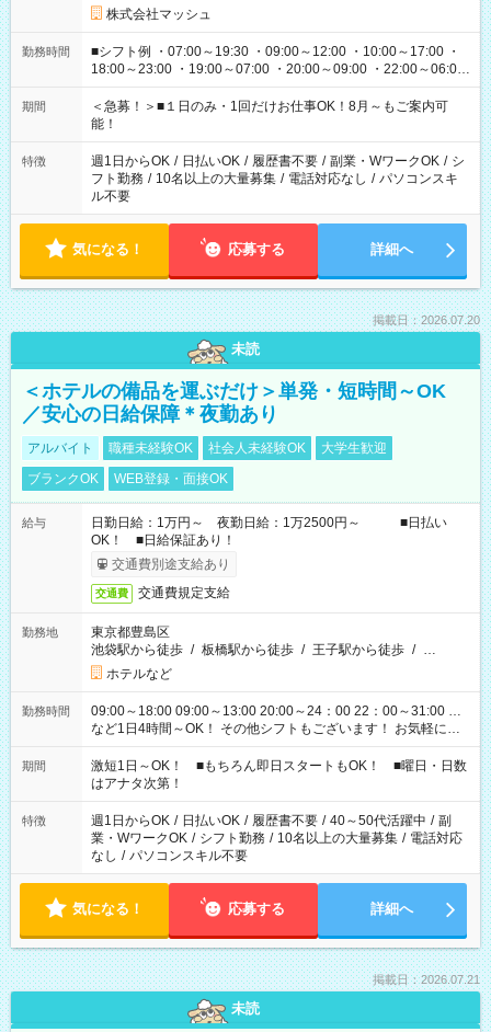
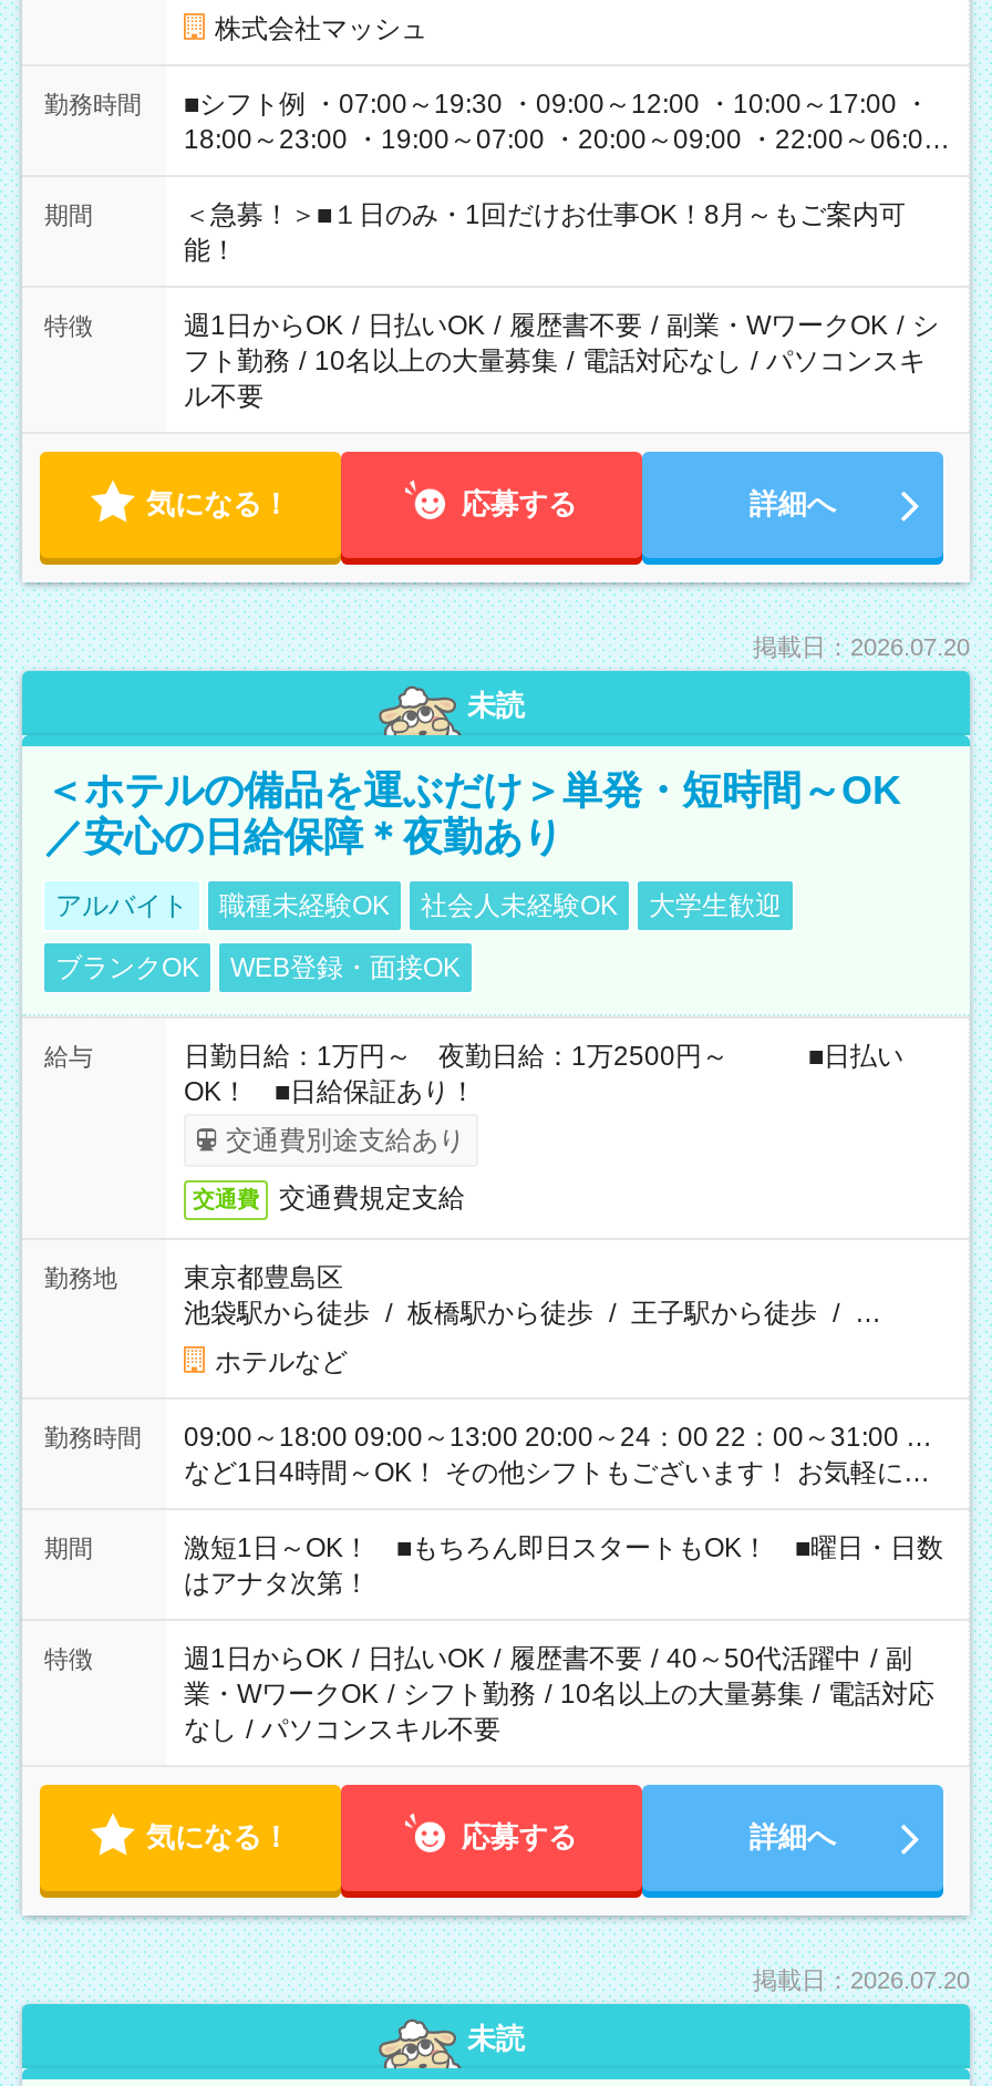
- 掲載日：2026.07.21
+ 掲載日：2026.07.20
